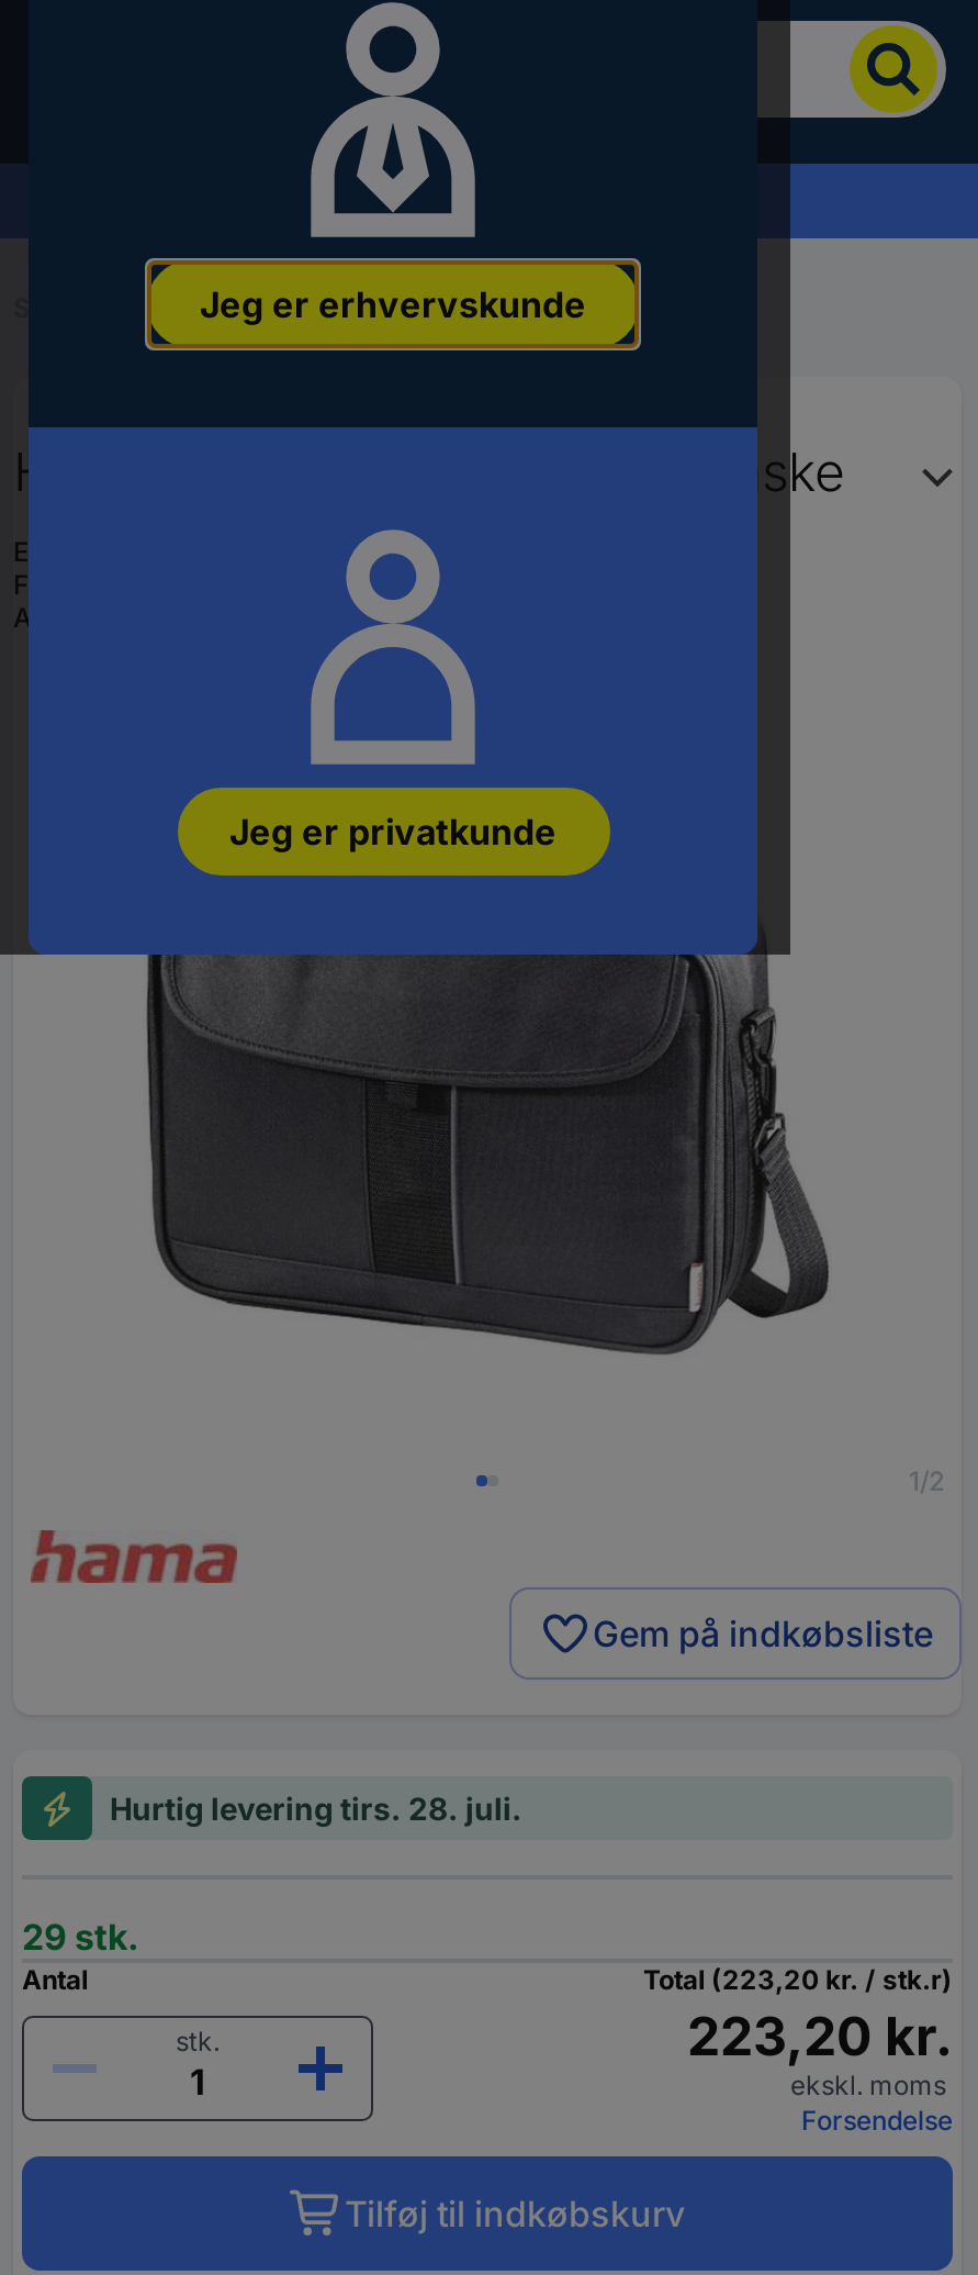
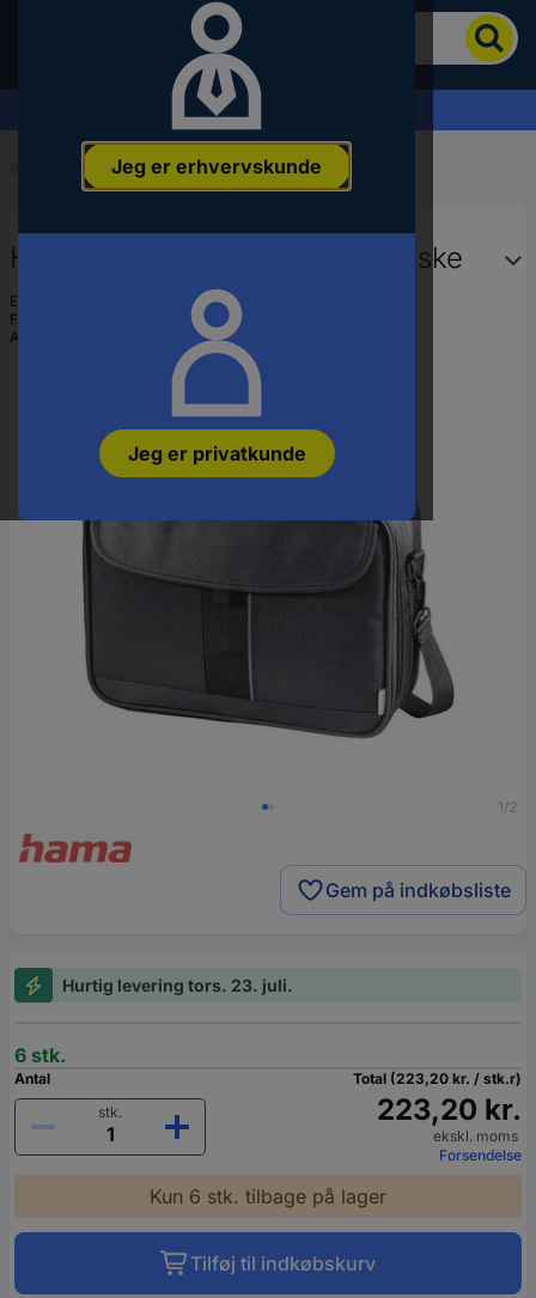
- Hurtig levering tirs. 28. juli.
+ Hurtig levering tors. 23. juli.

- 29 stk.
+ 6 stk.

+ Kun 6 stk. tilbage på lager
